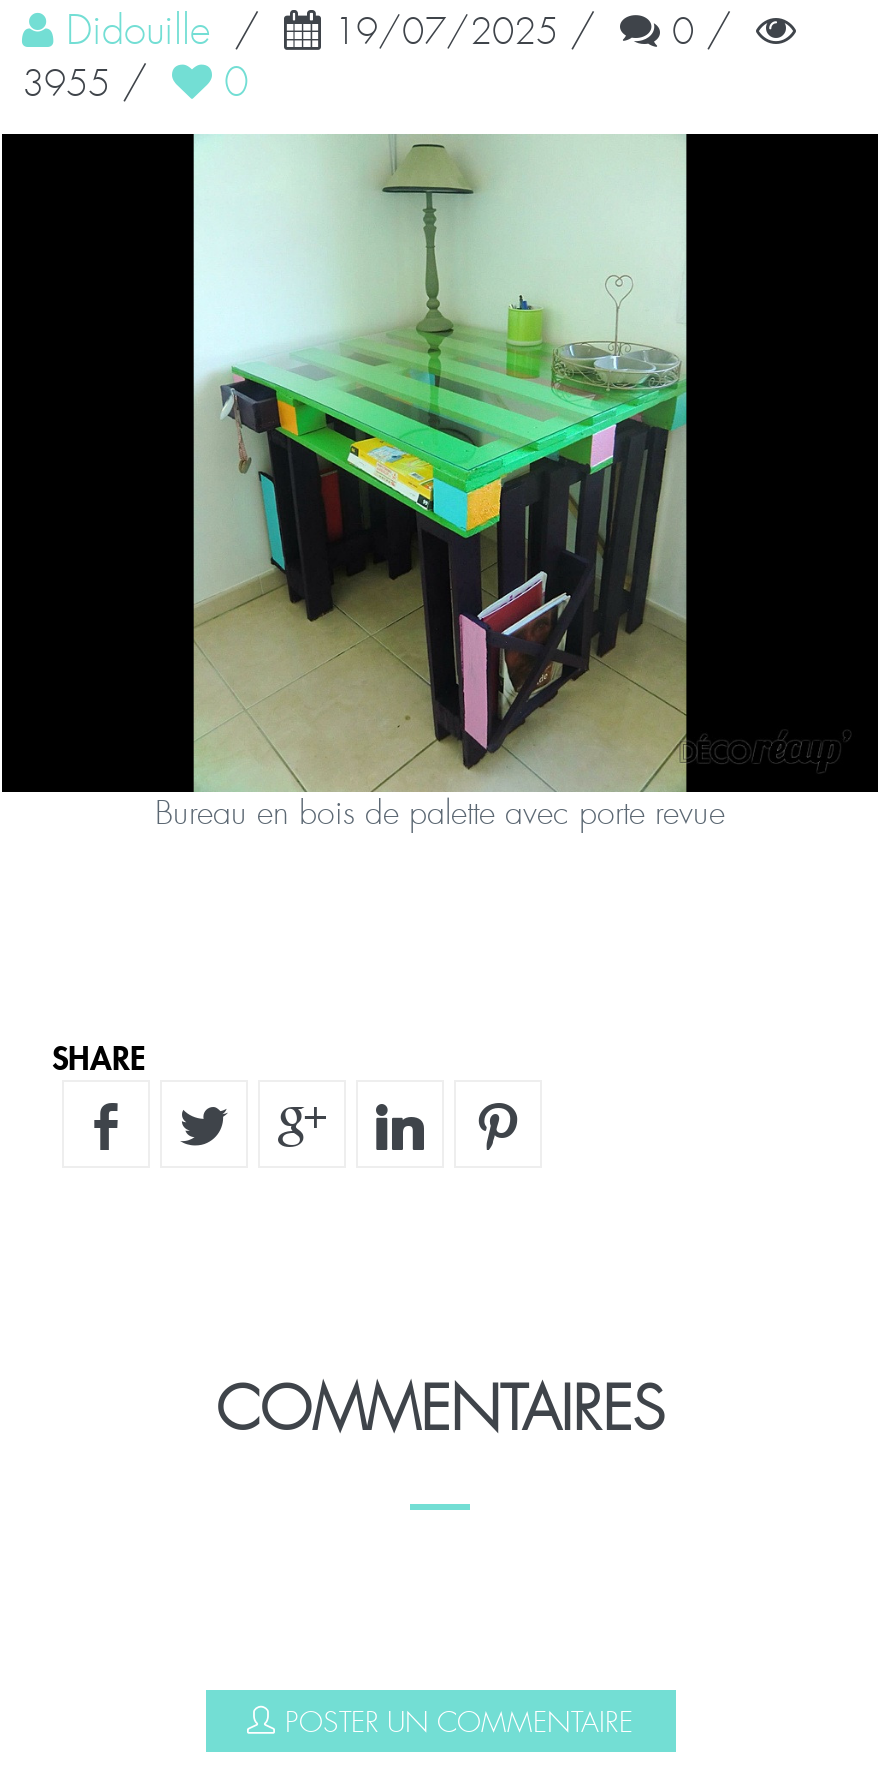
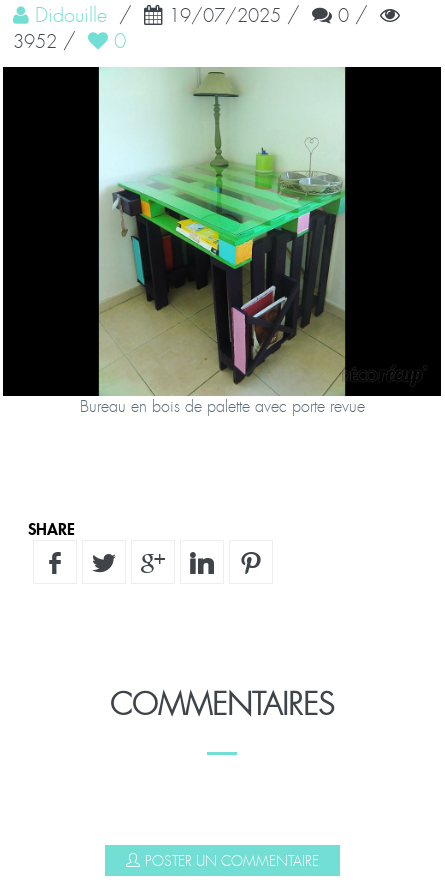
- 3955 / 0
+ 3952 / 0
